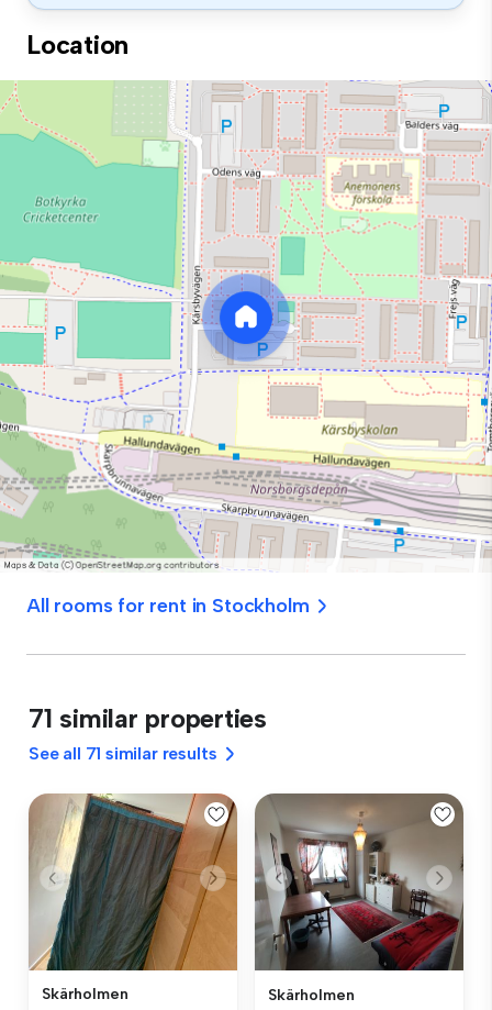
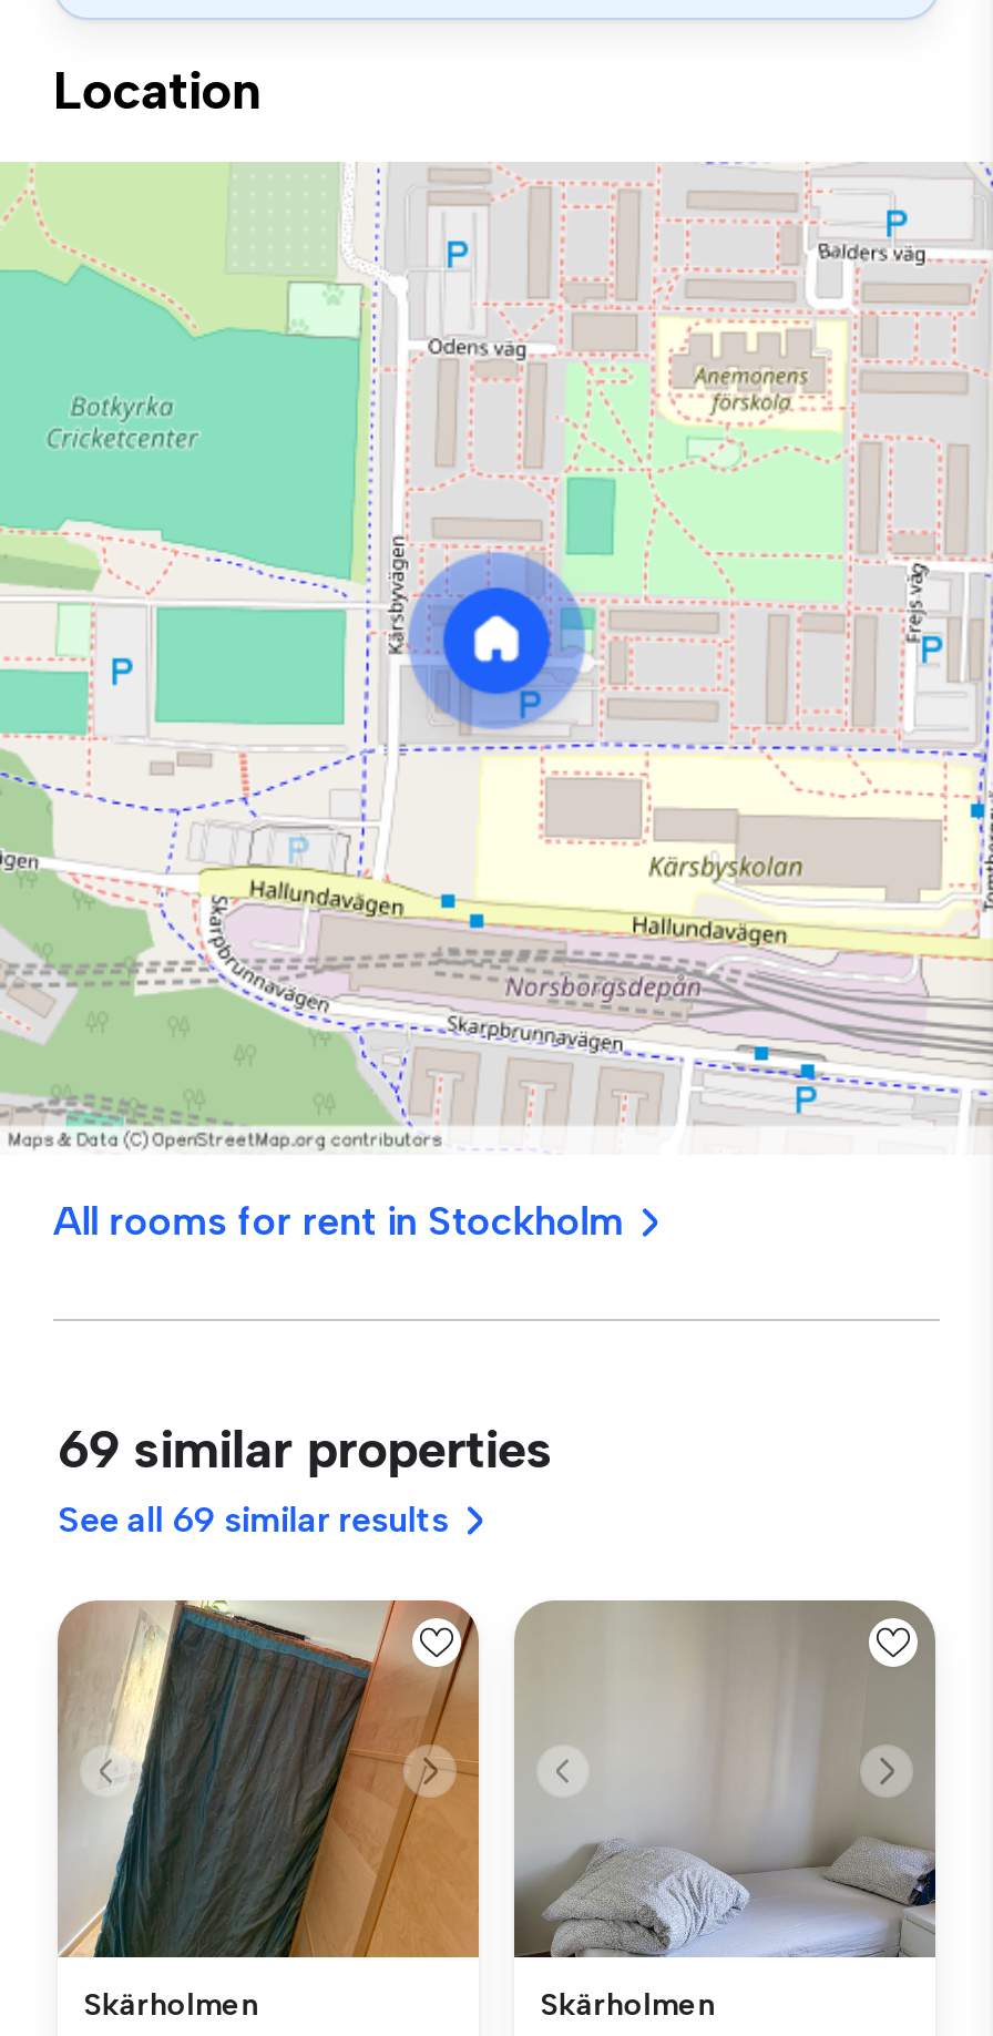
- 71 similar properties
+ 69 similar properties

- See all 71 similar results
+ See all 69 similar results

- [image]
+ [image]
